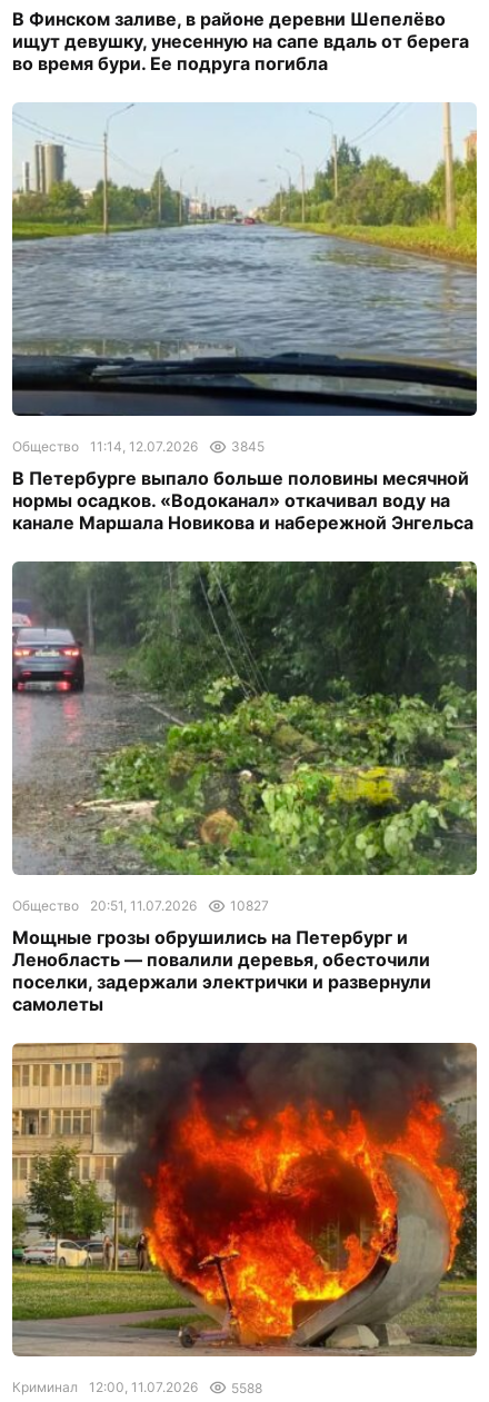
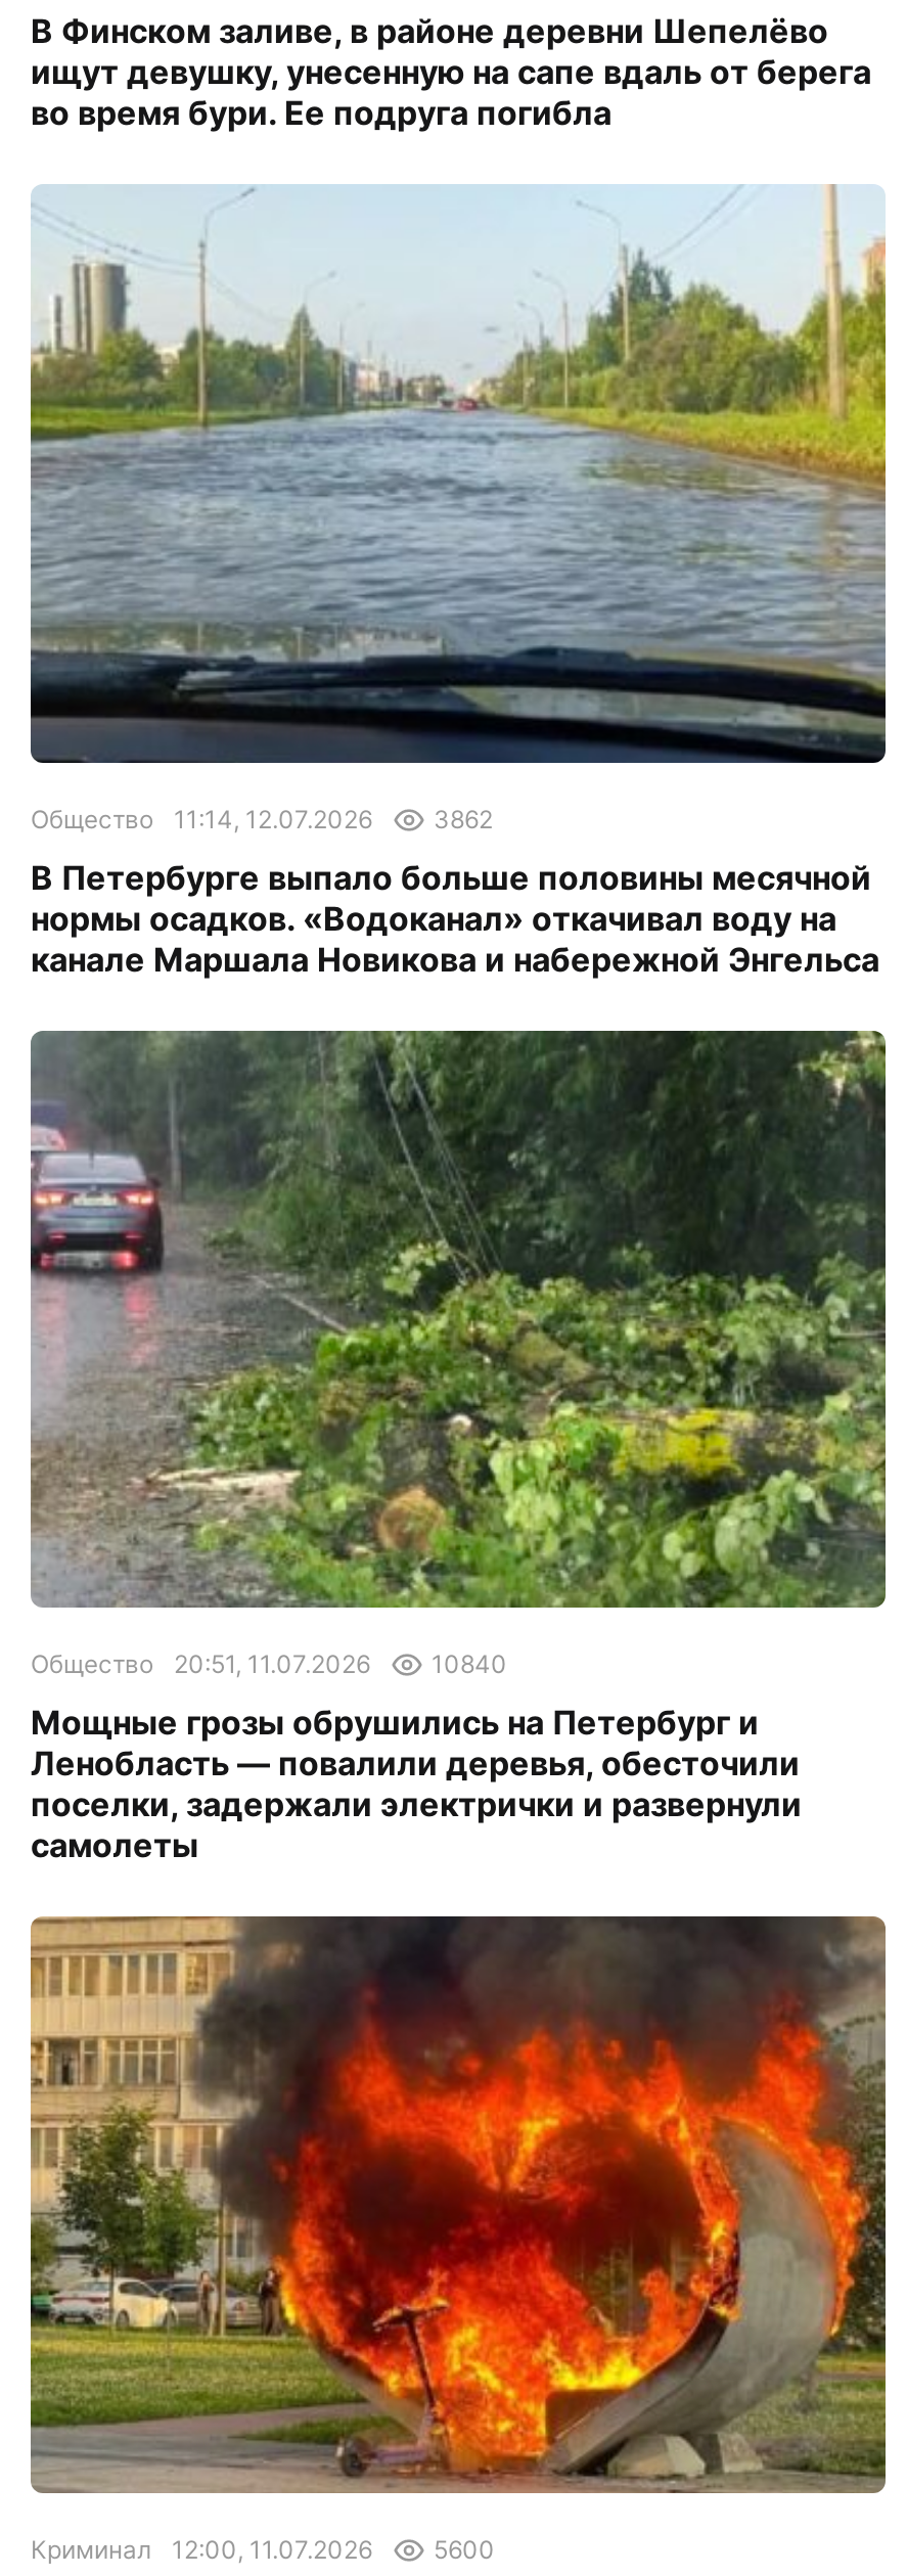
- Общество 11:14, 12.07.2026 3845
+ Общество 11:14, 12.07.2026 3862

- Общество 20:51, 11.07.2026 10827
+ Общество 20:51, 11.07.2026 10840

- Криминал 12:00, 11.07.2026 5588
+ Криминал 12:00, 11.07.2026 5600
